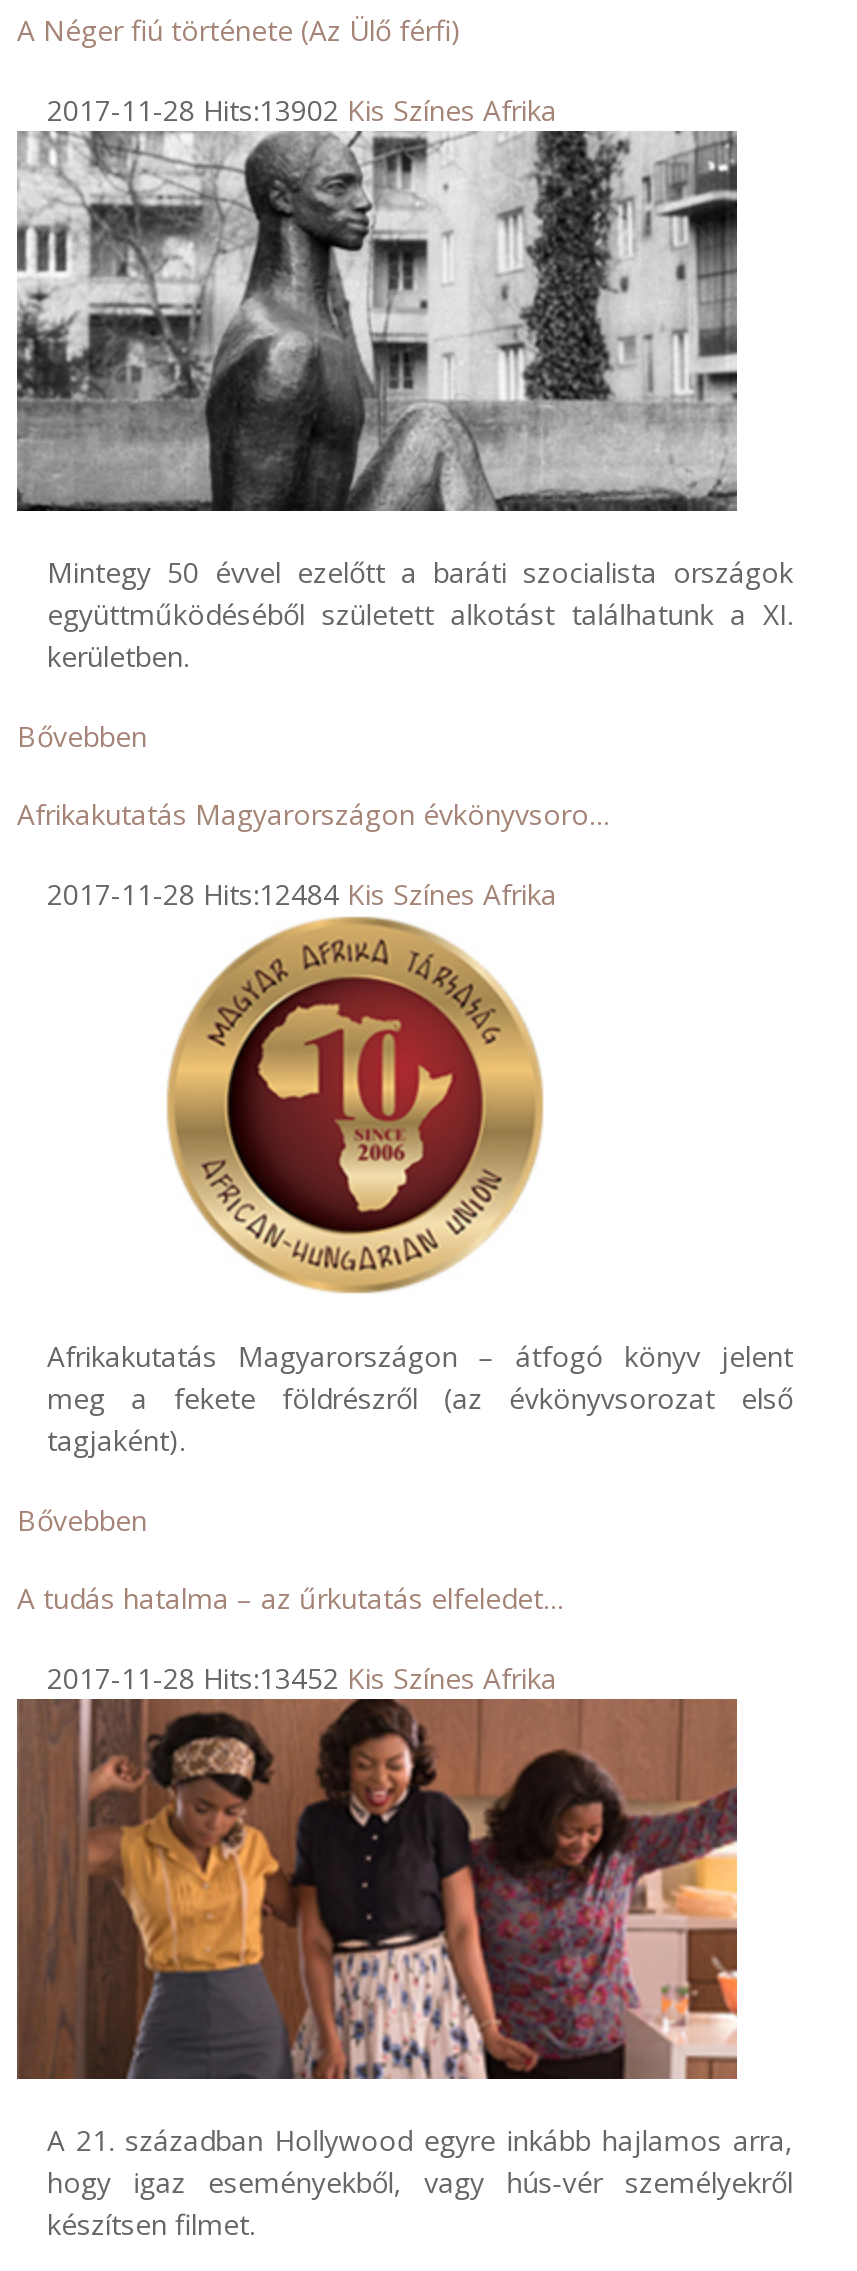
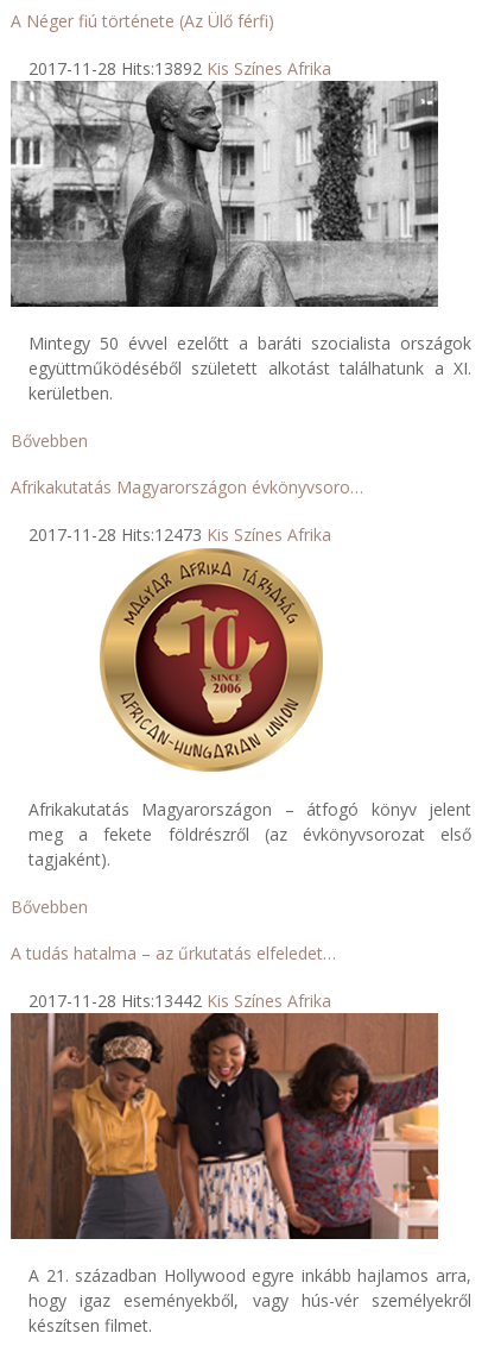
- 2017-11-28 Hits:13902 Kis Színes Afrika
+ 2017-11-28 Hits:13892 Kis Színes Afrika

- 2017-11-28 Hits:12484 Kis Színes Afrika
+ 2017-11-28 Hits:12473 Kis Színes Afrika

- 2017-11-28 Hits:13452 Kis Színes Afrika
+ 2017-11-28 Hits:13442 Kis Színes Afrika
